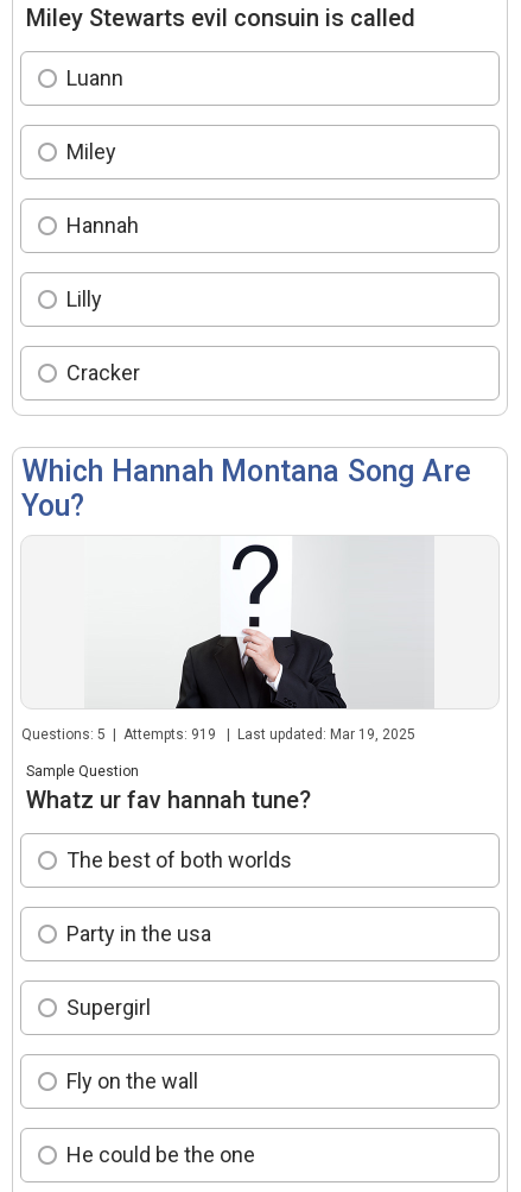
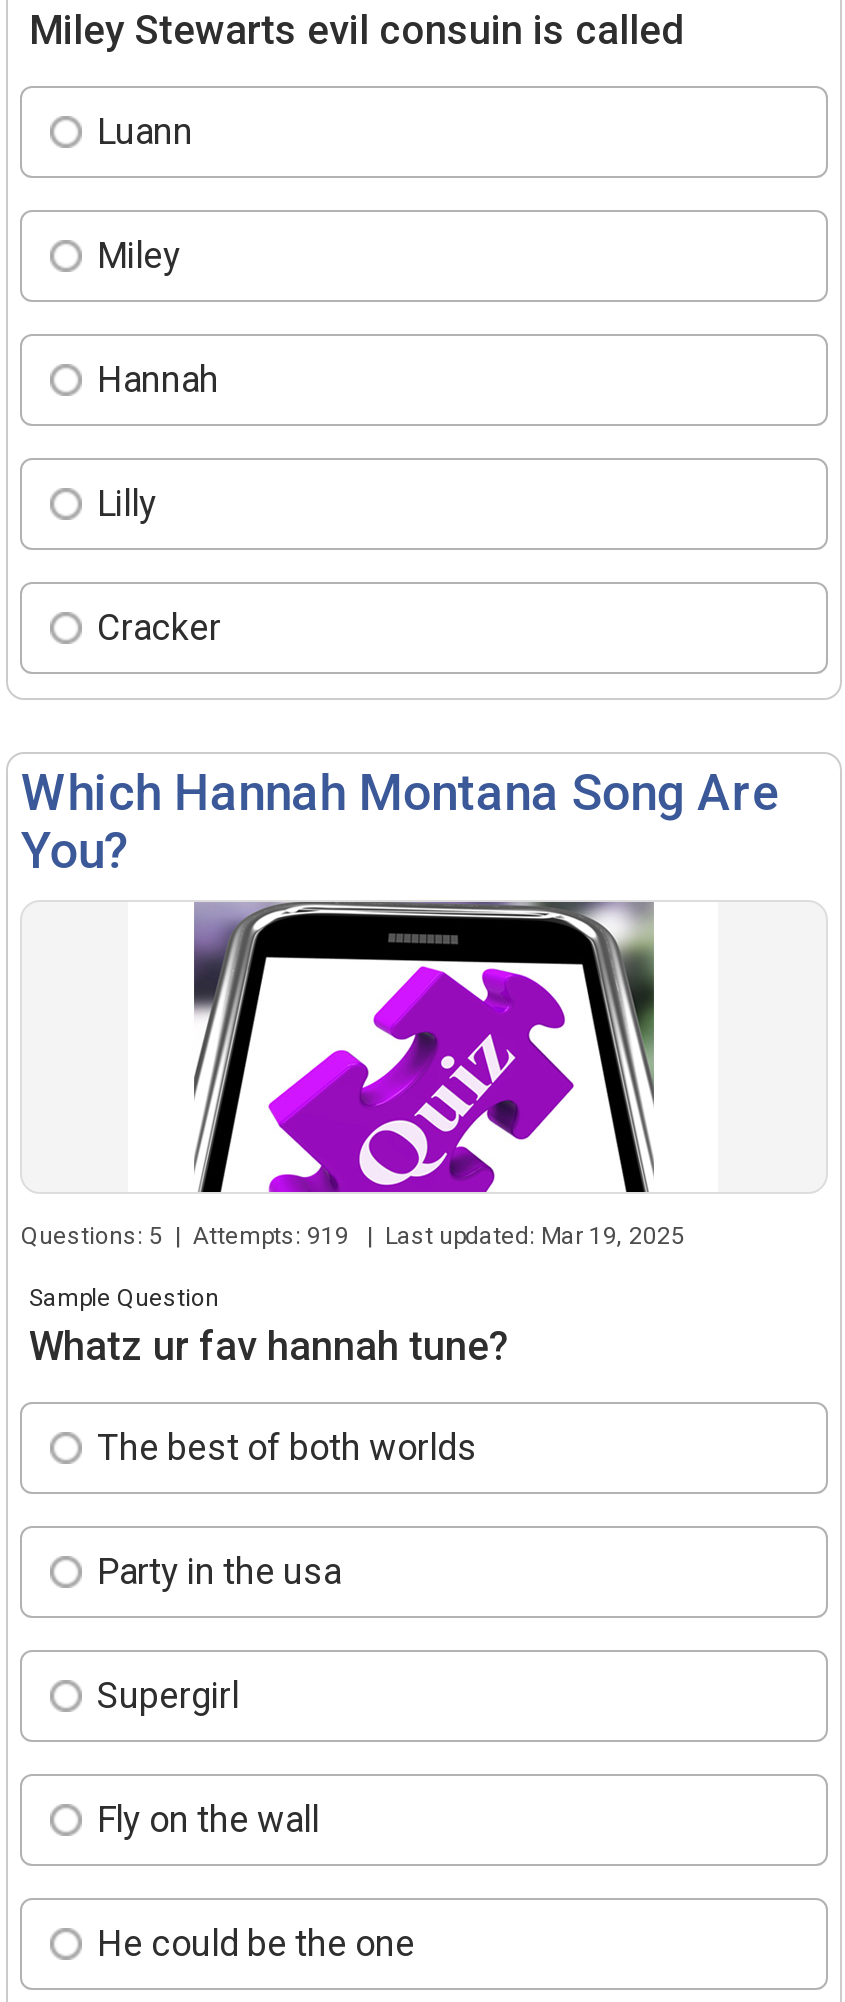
- [image]
+ [image]
